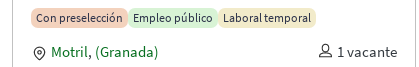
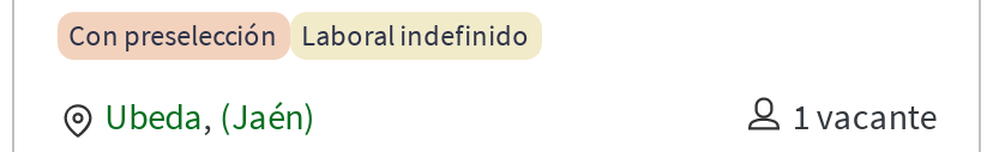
- Empleo público
- Laboral temporal
+ Laboral indefinido

- Motril, (Granada)
+ Ubeda, (Jaén)
